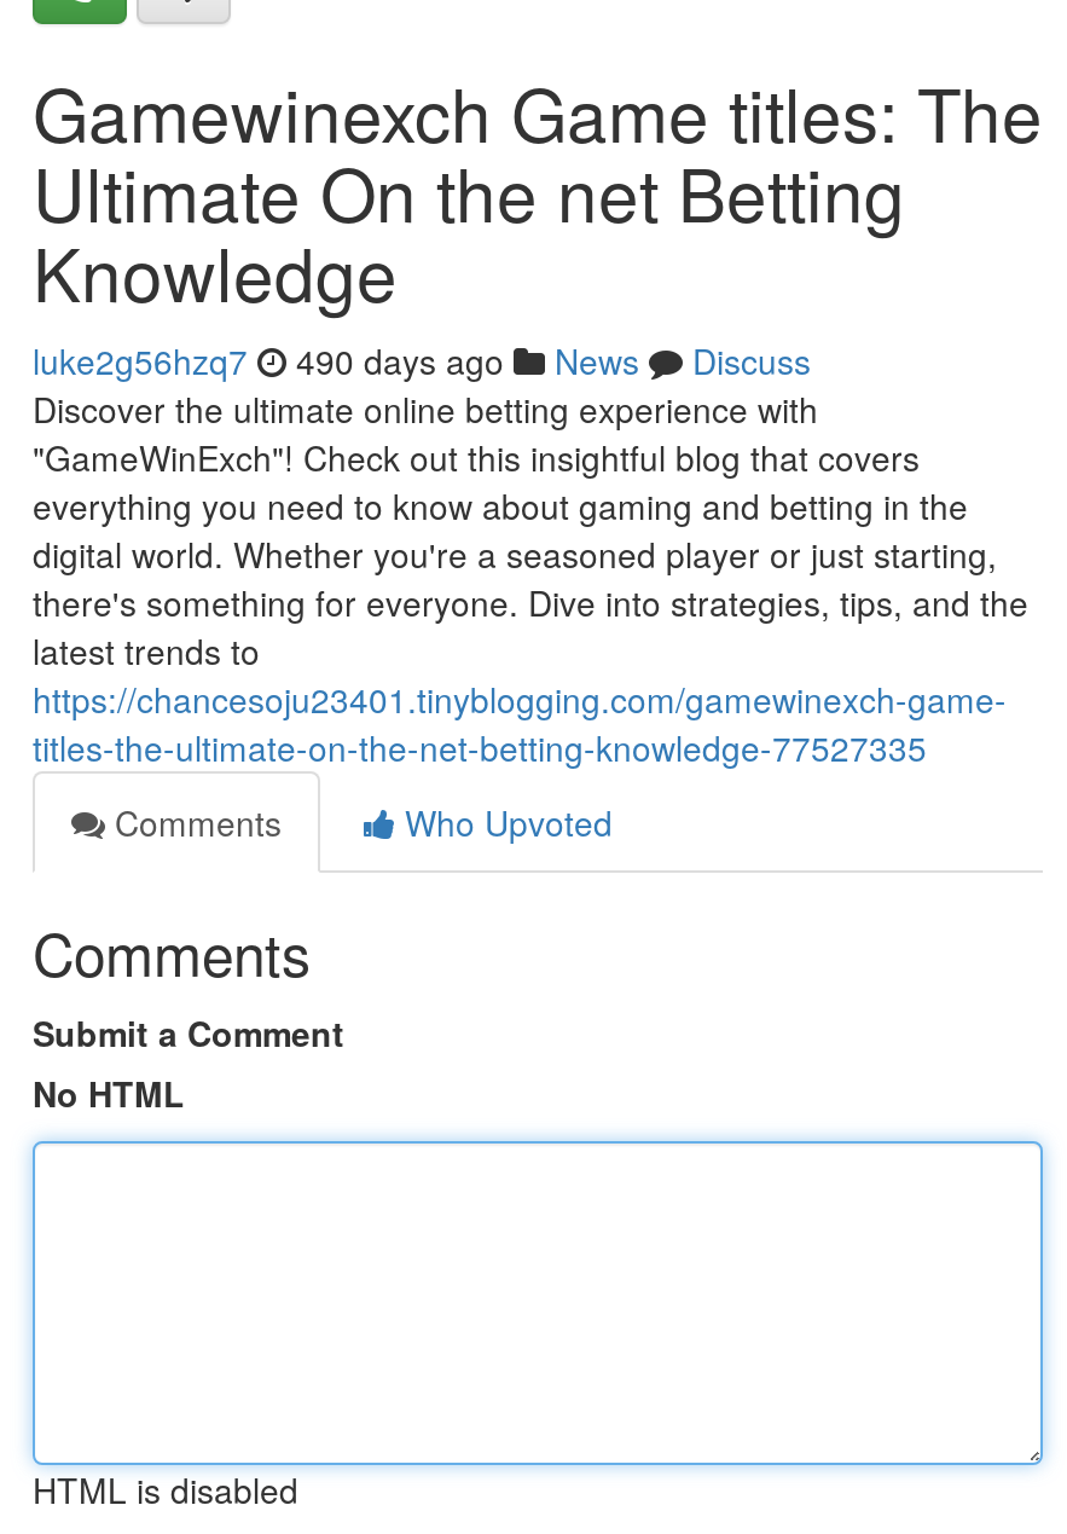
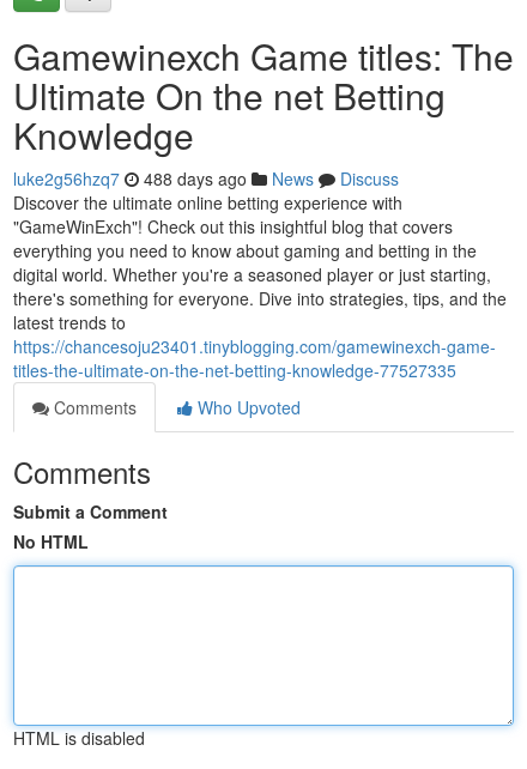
- luke2g56hzq7 490 days ago News Discuss
+ luke2g56hzq7 488 days ago News Discuss
